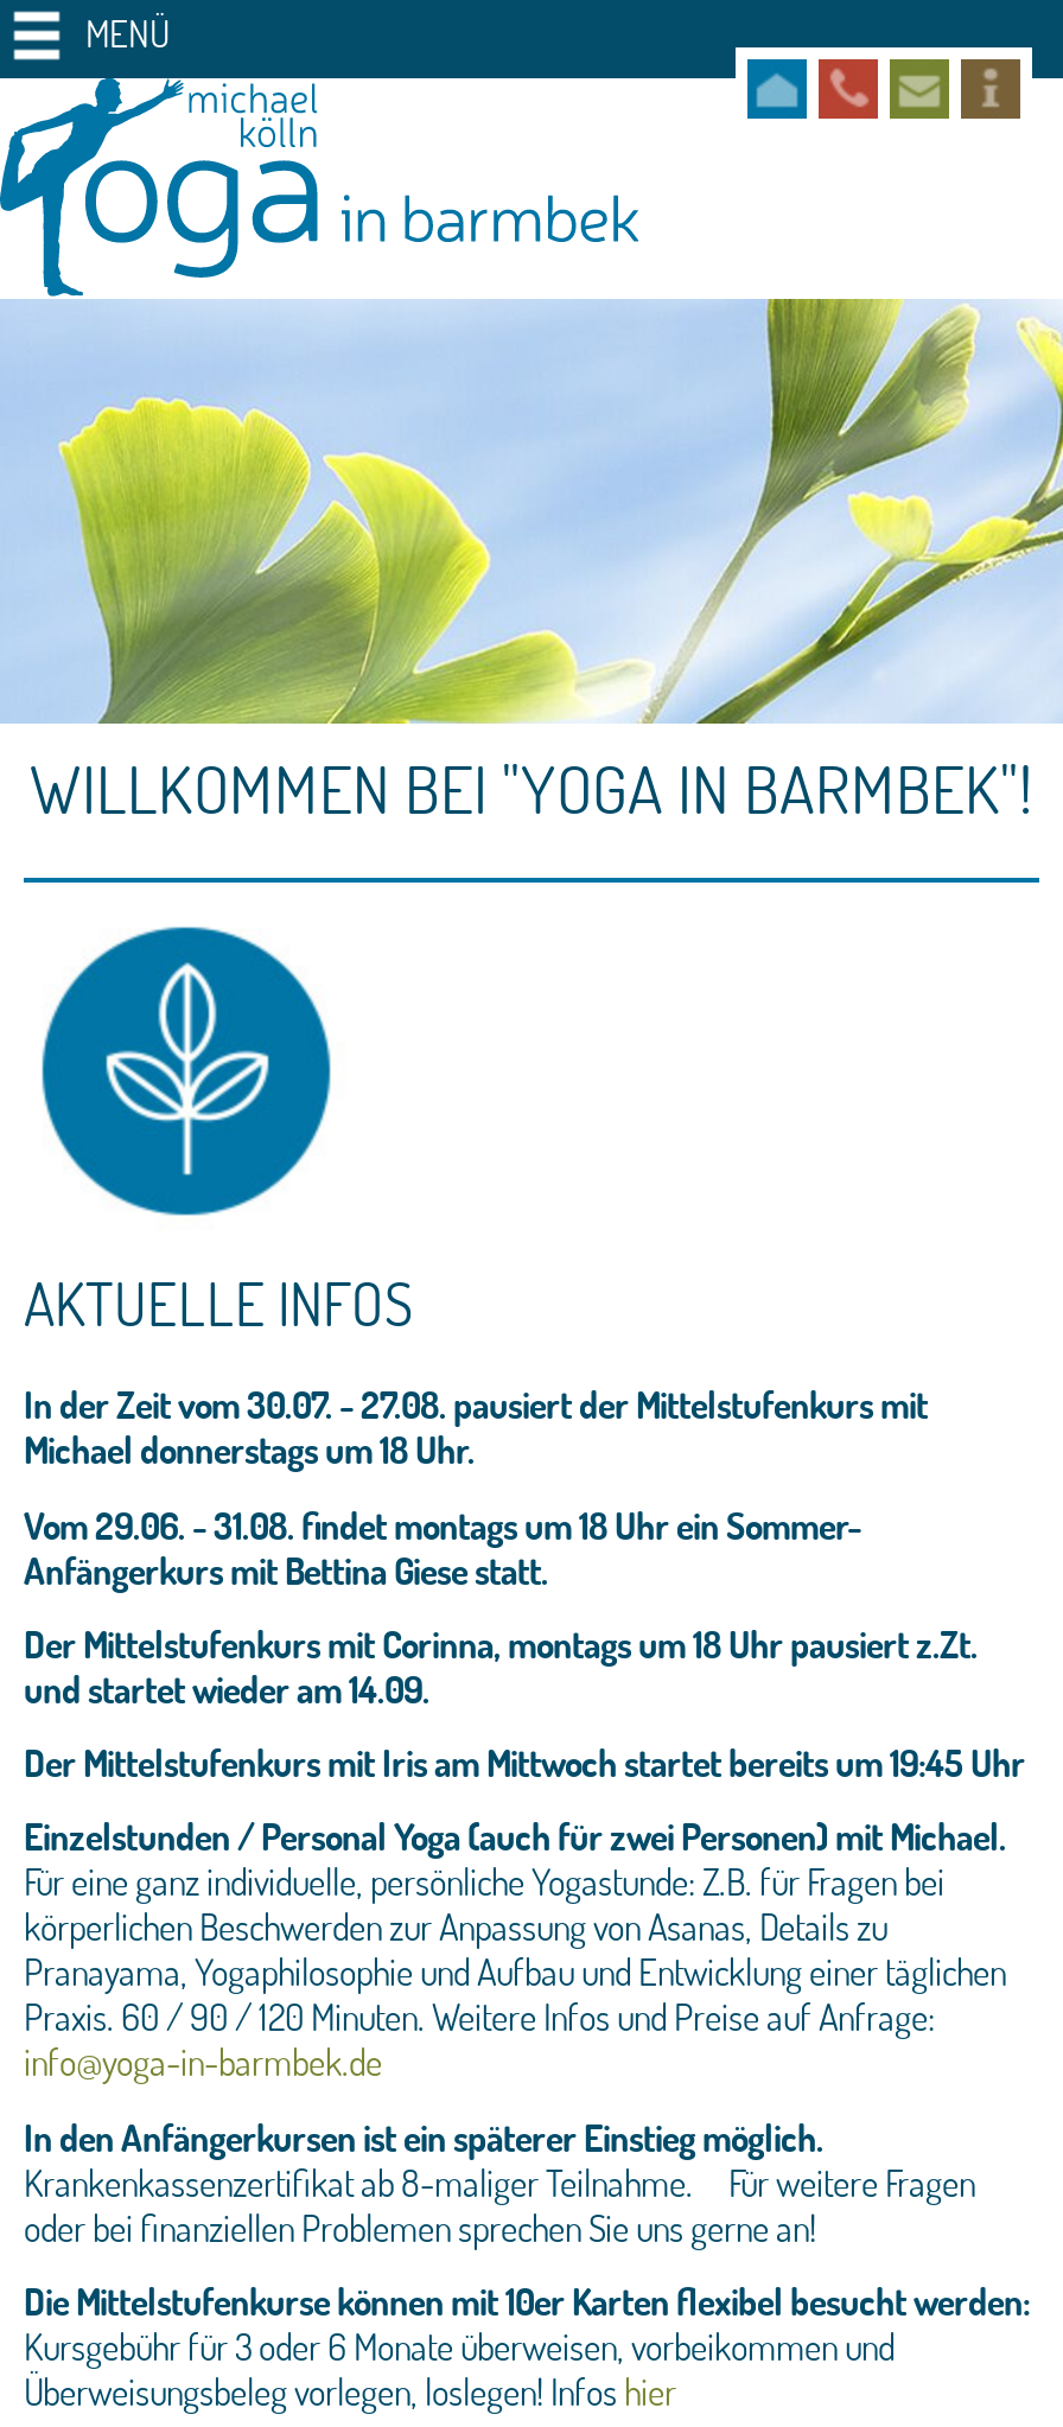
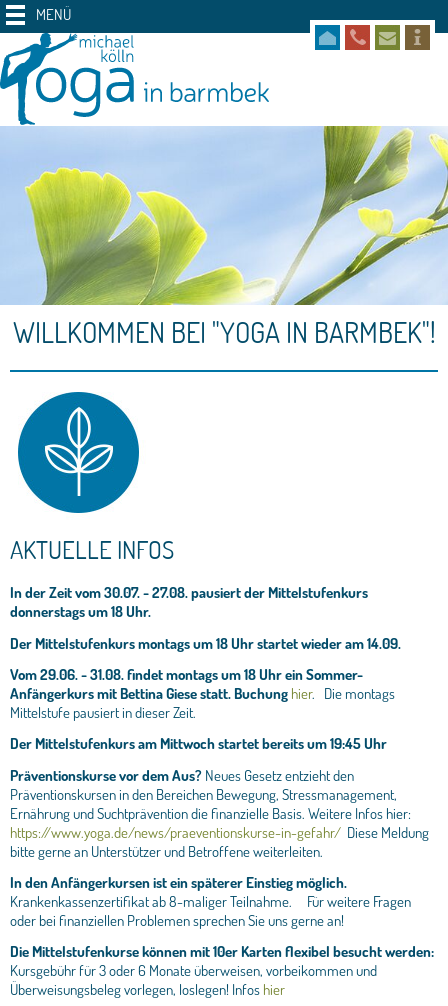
- In der Zeit vom 30.07. - 27.08. pausiert der Mittelstufenkurs mit
- Michael donnerstags um 18 Uhr.
+ In der Zeit vom 30.07. - 27.08. pausiert der Mittelstufenkurs
+ donnerstags um 18 Uhr.
+ Der Mittelstufenkurs montags um 18 Uhr startet wieder am 14.09.

moved down: Vom 29.06. - 31.08. findet montags um 18 Uhr ein Sommer-

- Anfängerkurs mit Bettina Giese statt.
- Der Mittelstufenkurs mit Corinna, montags um 18 Uhr pausiert z.Zt.
- und startet wieder am 14.09.
- Der Mittelstufenkurs mit Iris am Mittwoch startet bereits um 19:45 Uhr
- Einzelstunden / Personal Yoga (auch für zwei Personen) mit Michael.
- Für eine ganz individuelle, persönliche Yogastunde: Z.B. für Fragen bei
- körperlichen Beschwerden zur Anpassung von Asanas, Details zu
- Pranayama, Yogaphilosophie und Aufbau und Entwicklung einer täglichen
- Praxis. 60 / 90 / 120 Minuten. Weitere Infos und Preise auf Anfrage:
- info@yoga-in-barmbek.de
+ Anfängerkurs mit Bettina Giese statt. Buchung hier. Die montags
+ Mittelstufe pausiert in dieser Zeit.
+ Der Mittelstufenkurs am Mittwoch startet bereits um 19:45 Uhr
+ Präventionskurse vor dem Aus? Neues Gesetz entzieht den
+ Präventionskursen in den Bereichen Bewegung, Stressmanagement,
+ Ernährung und Suchtprävention die finanzielle Basis. Weitere Infos hier:
+ https://www.yoga.de/news/praeventionskurse-in-gefahr/ Diese Meldung
+ bitte gerne an Unterstützer und Betroffene weiterleiten.
